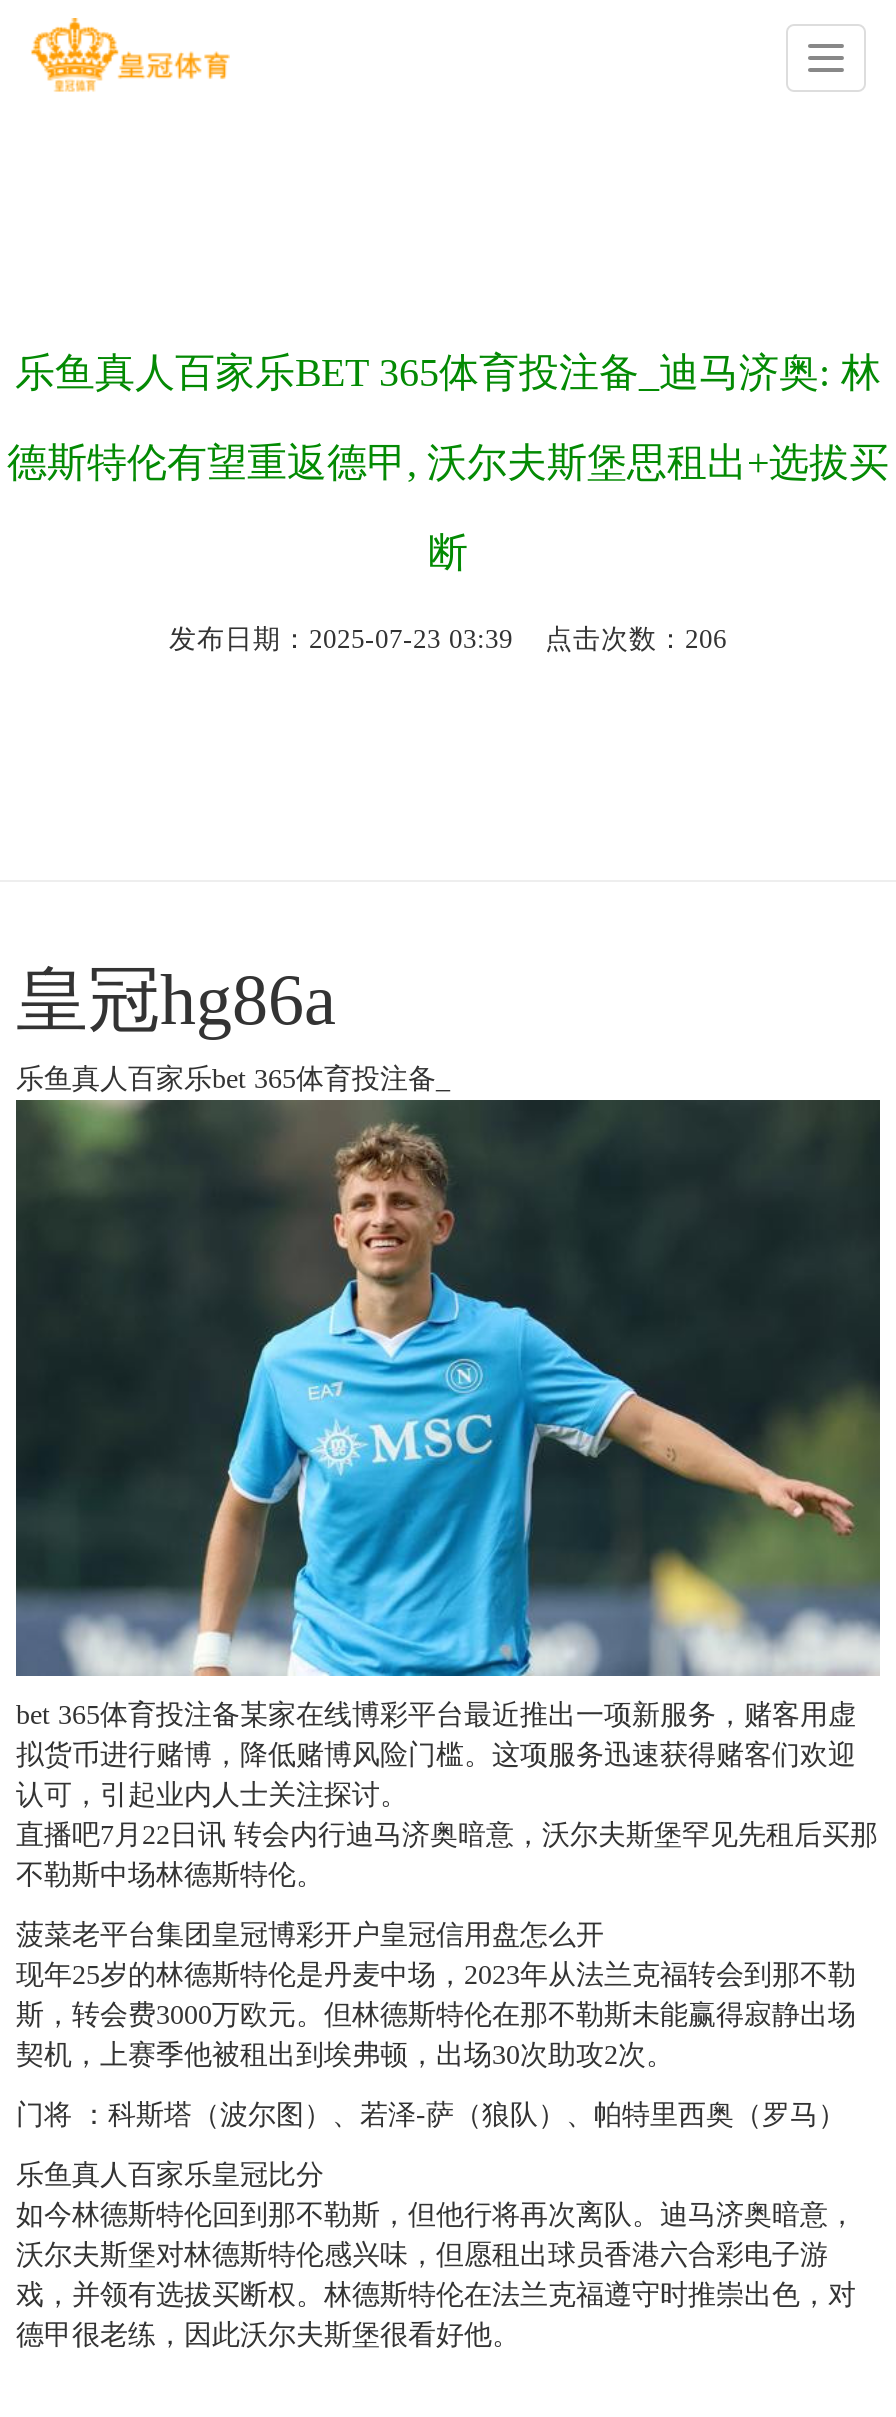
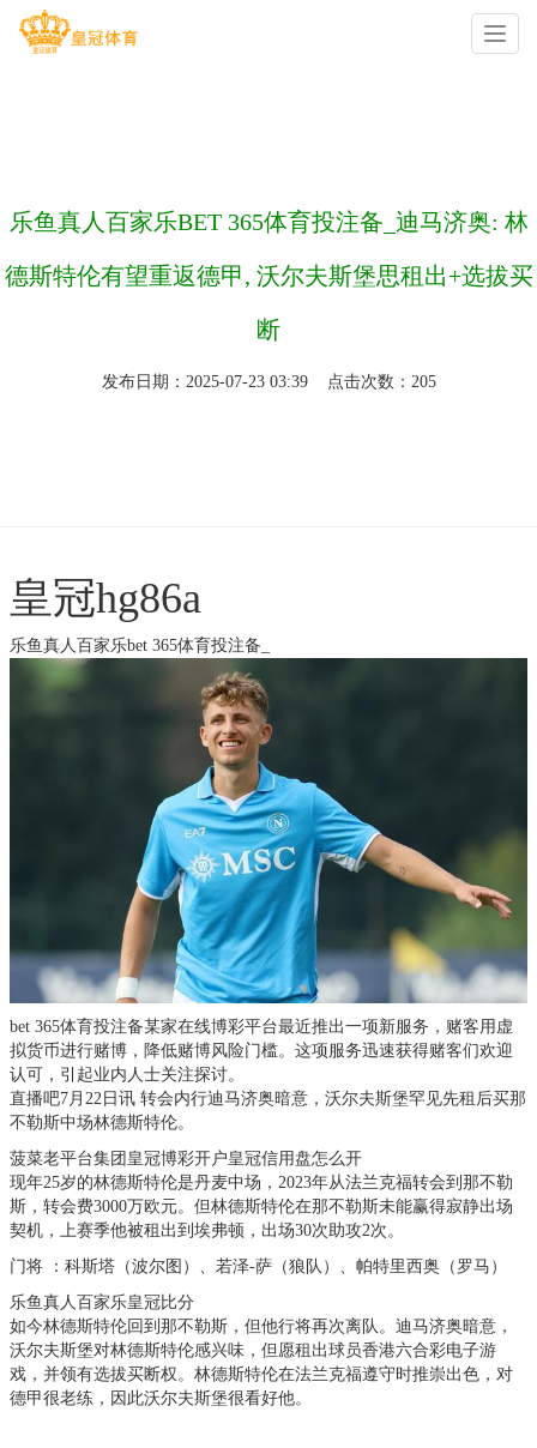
- 发布日期：2025-07-23 03:39 点击次数：206
+ 发布日期：2025-07-23 03:39 点击次数：205
